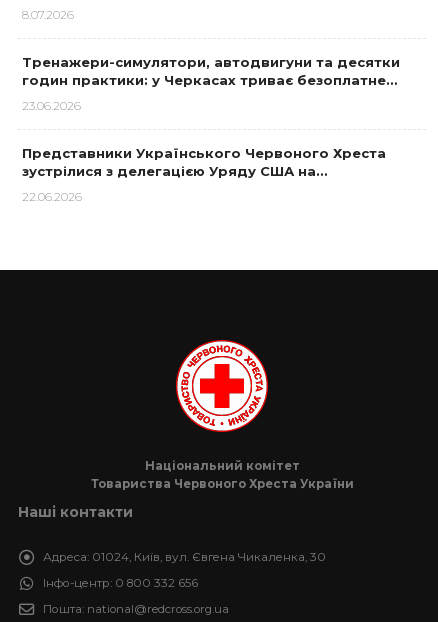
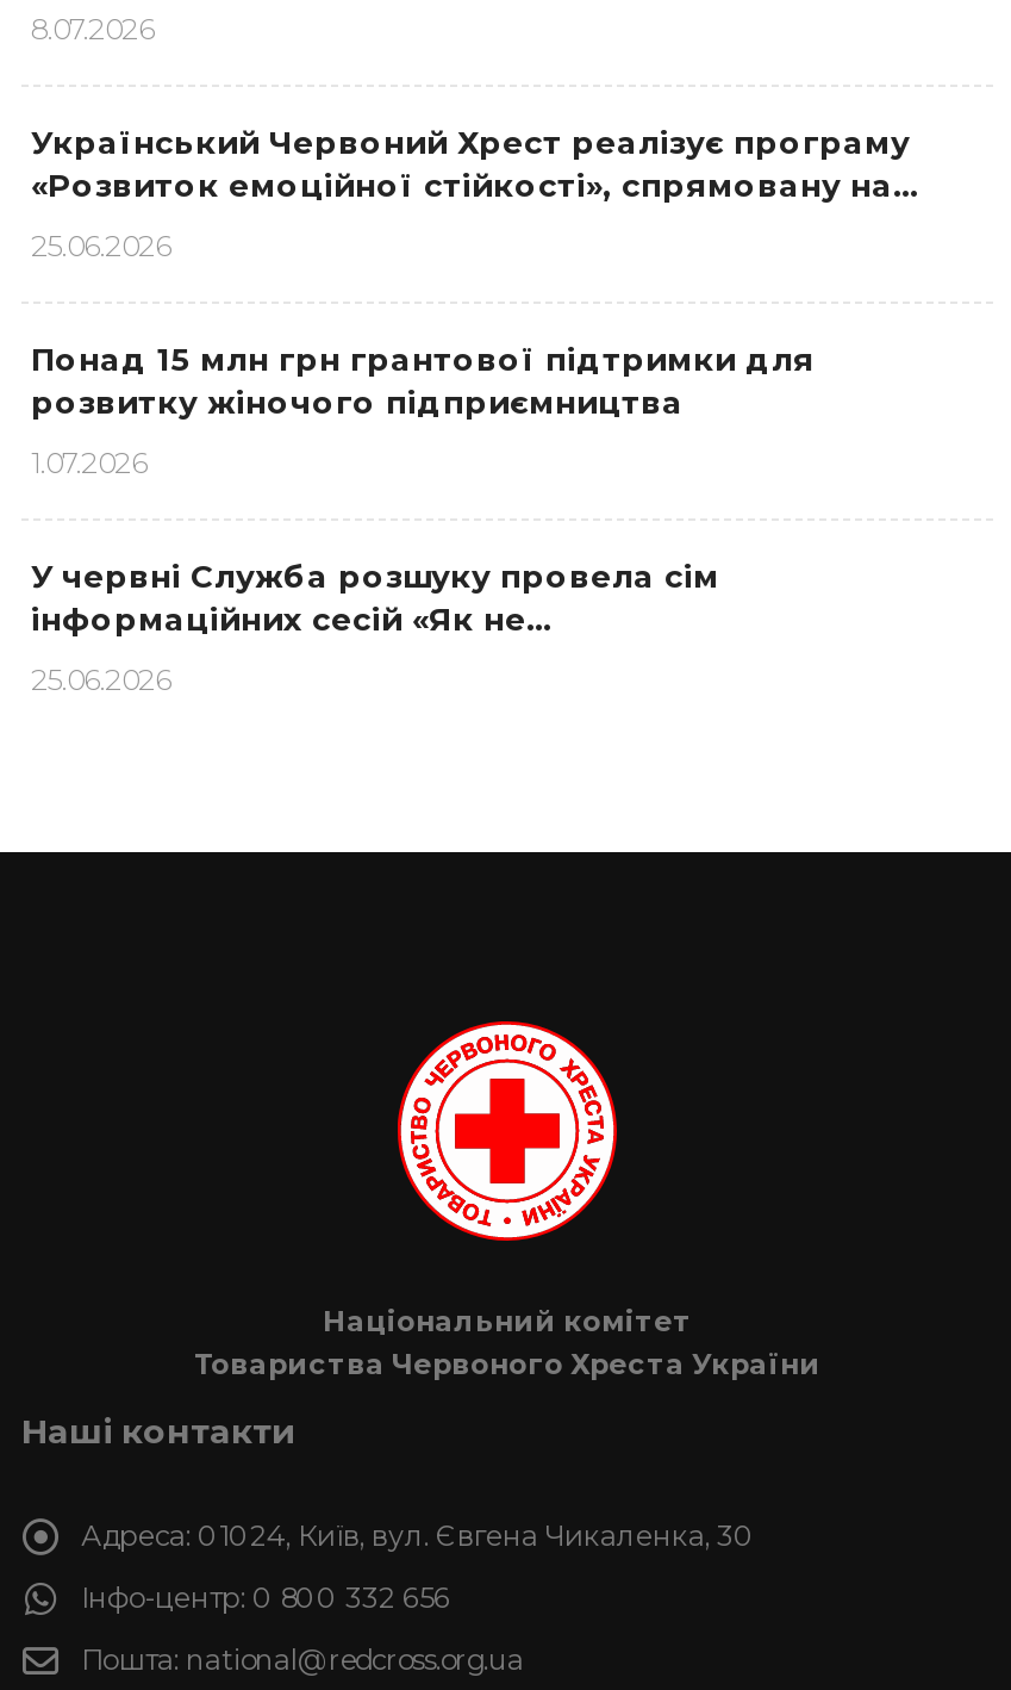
- Тренажери-симулятори, автодвигуни та десятки
- годин практики: у Черкасах триває безоплатне…
- 23.06.2026
- Представники Українського Червоного Хреста
- зустрілися з делегацією Уряду США на…
- 22.06.2026
+ Український Червоний Хрест реалізує програму
+ «Розвиток емоційної стійкості», спрямовану на…
+ 25.06.2026
+ Понад 15 млн грн грантової підтримки для
+ розвитку жіночого підприємництва
+ 1.07.2026
+ У червні Служба розшуку провела сім
+ інформаційних сесій «Як не…
+ 25.06.2026
